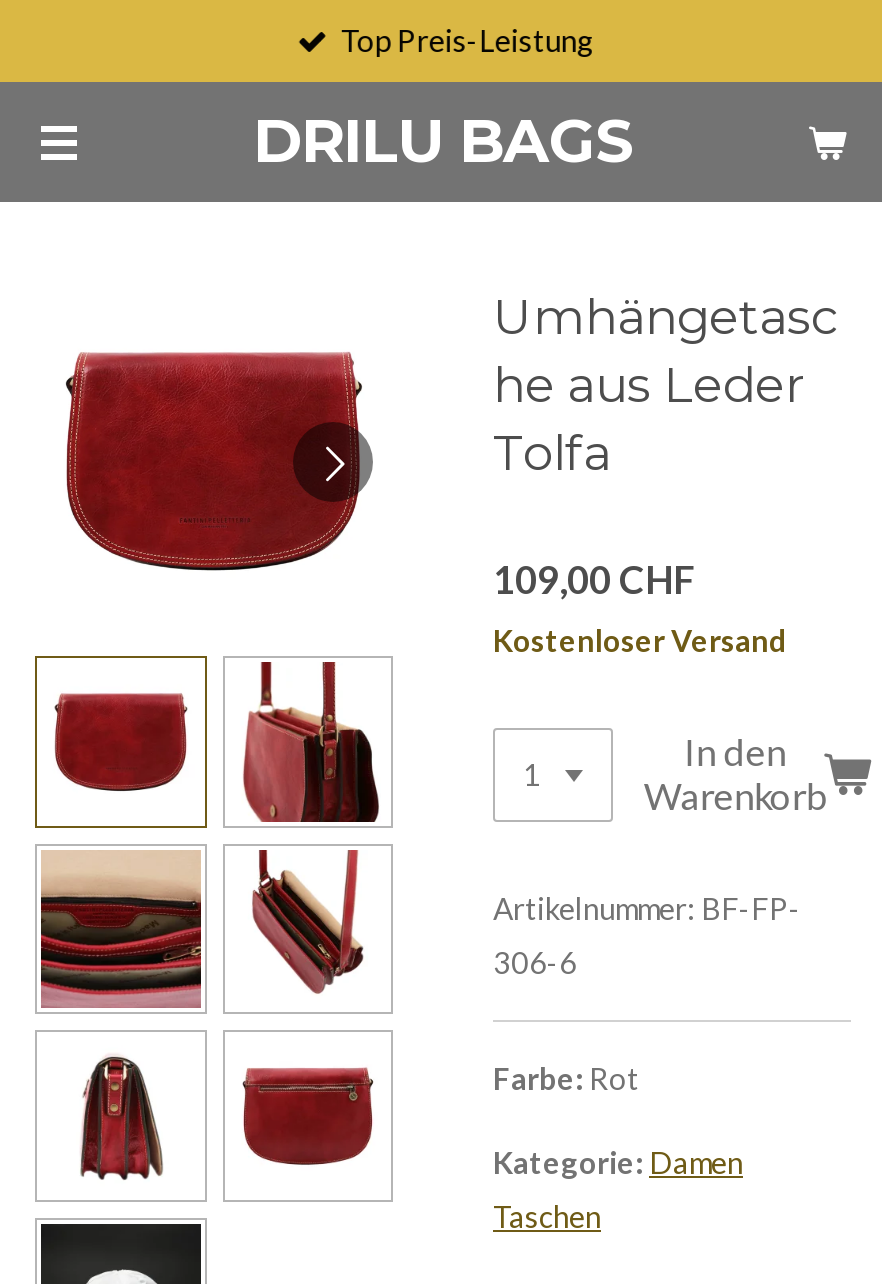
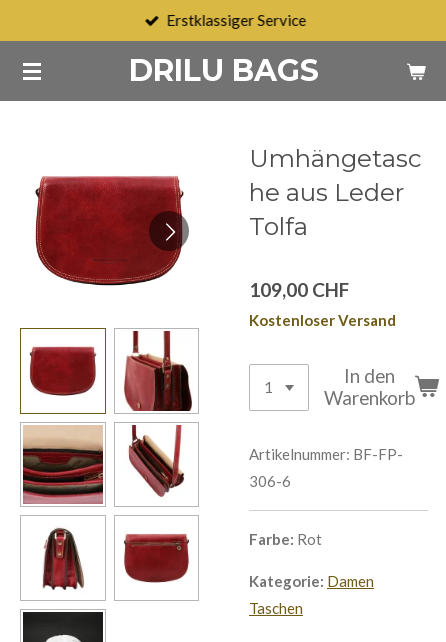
- Top Preis-Leistung
+ Erstklassiger Service
